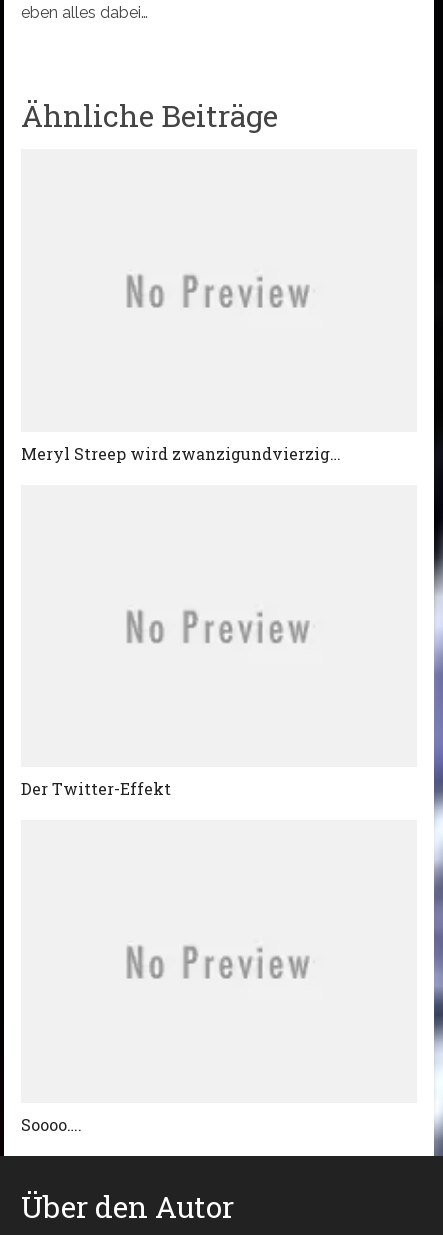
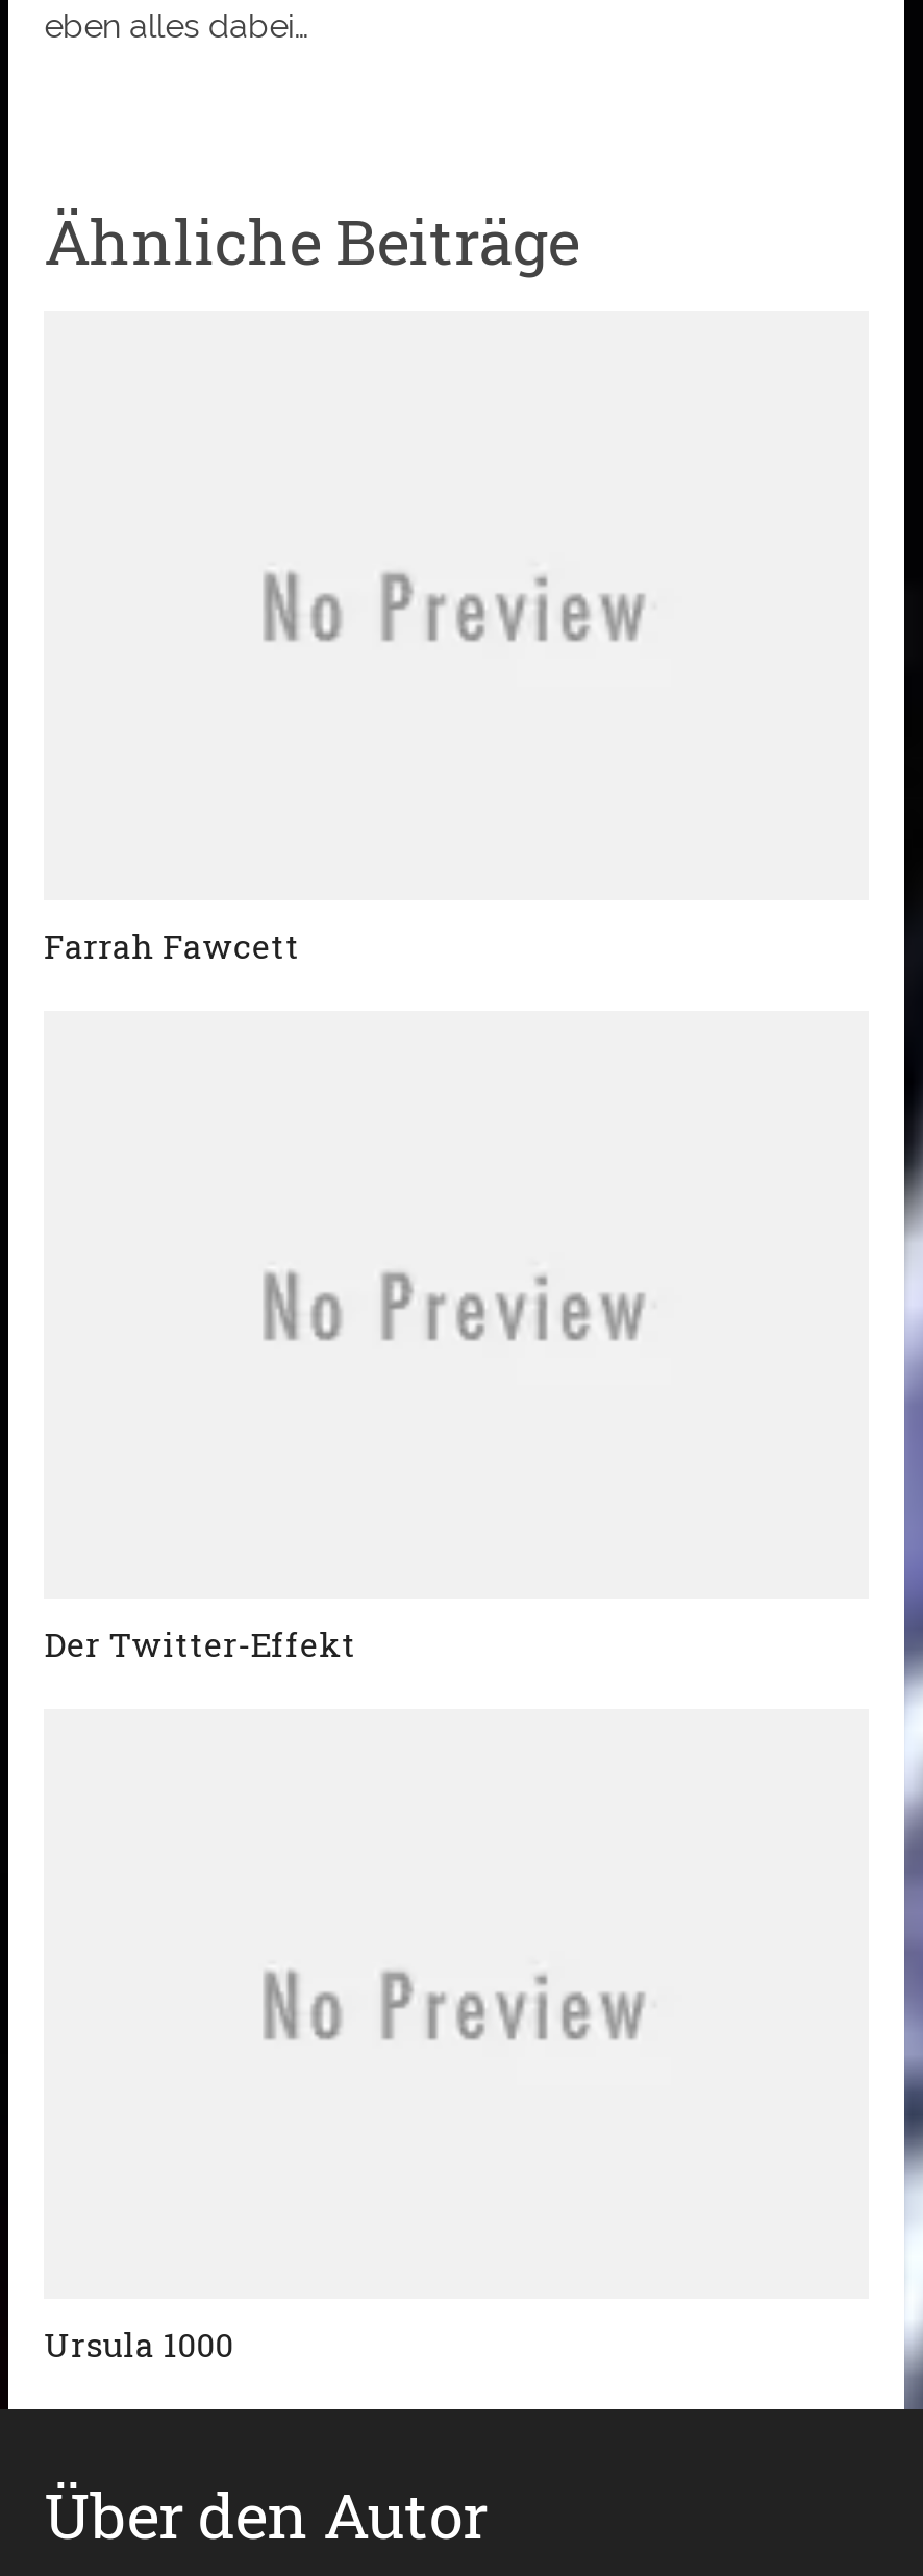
- Meryl Streep wird zwanzigundvierzig…
+ Farrah Fawcett

- Soooo….
+ Ursula 1000
